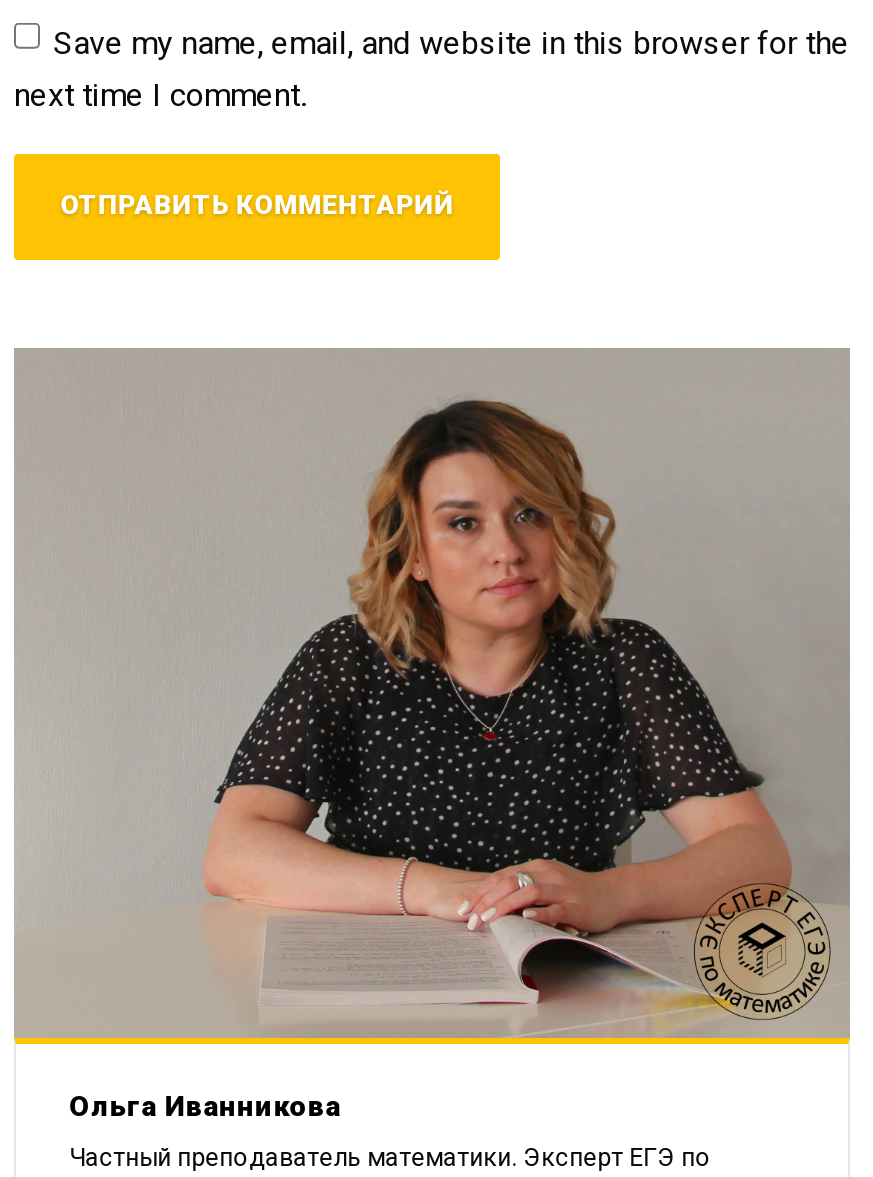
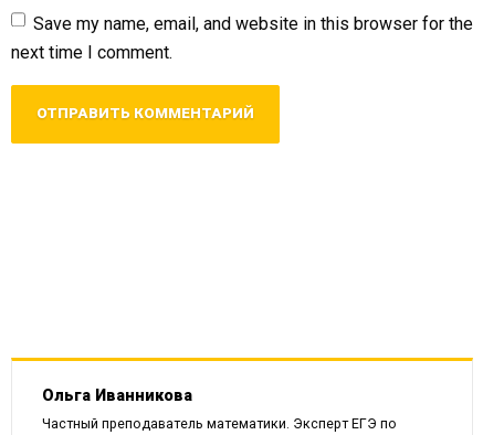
- [image]
